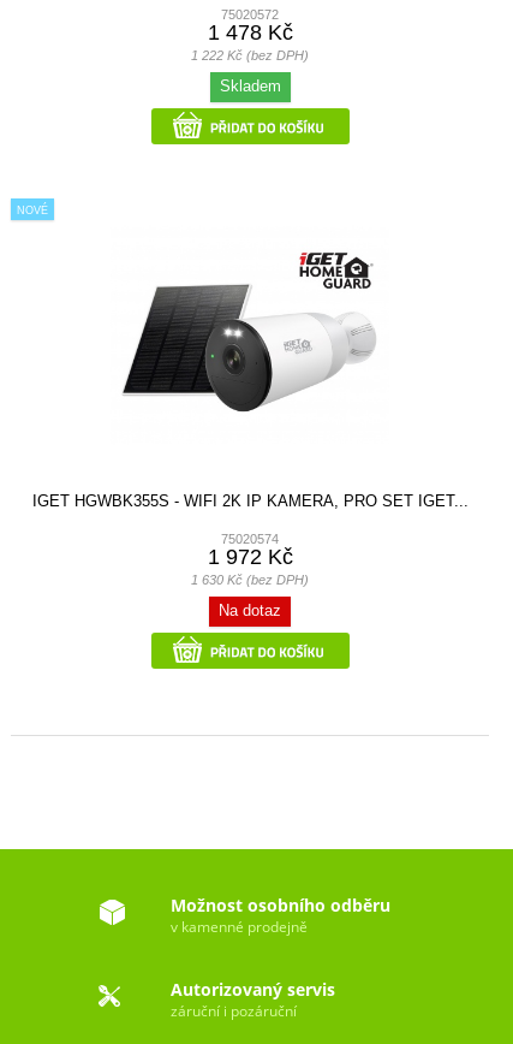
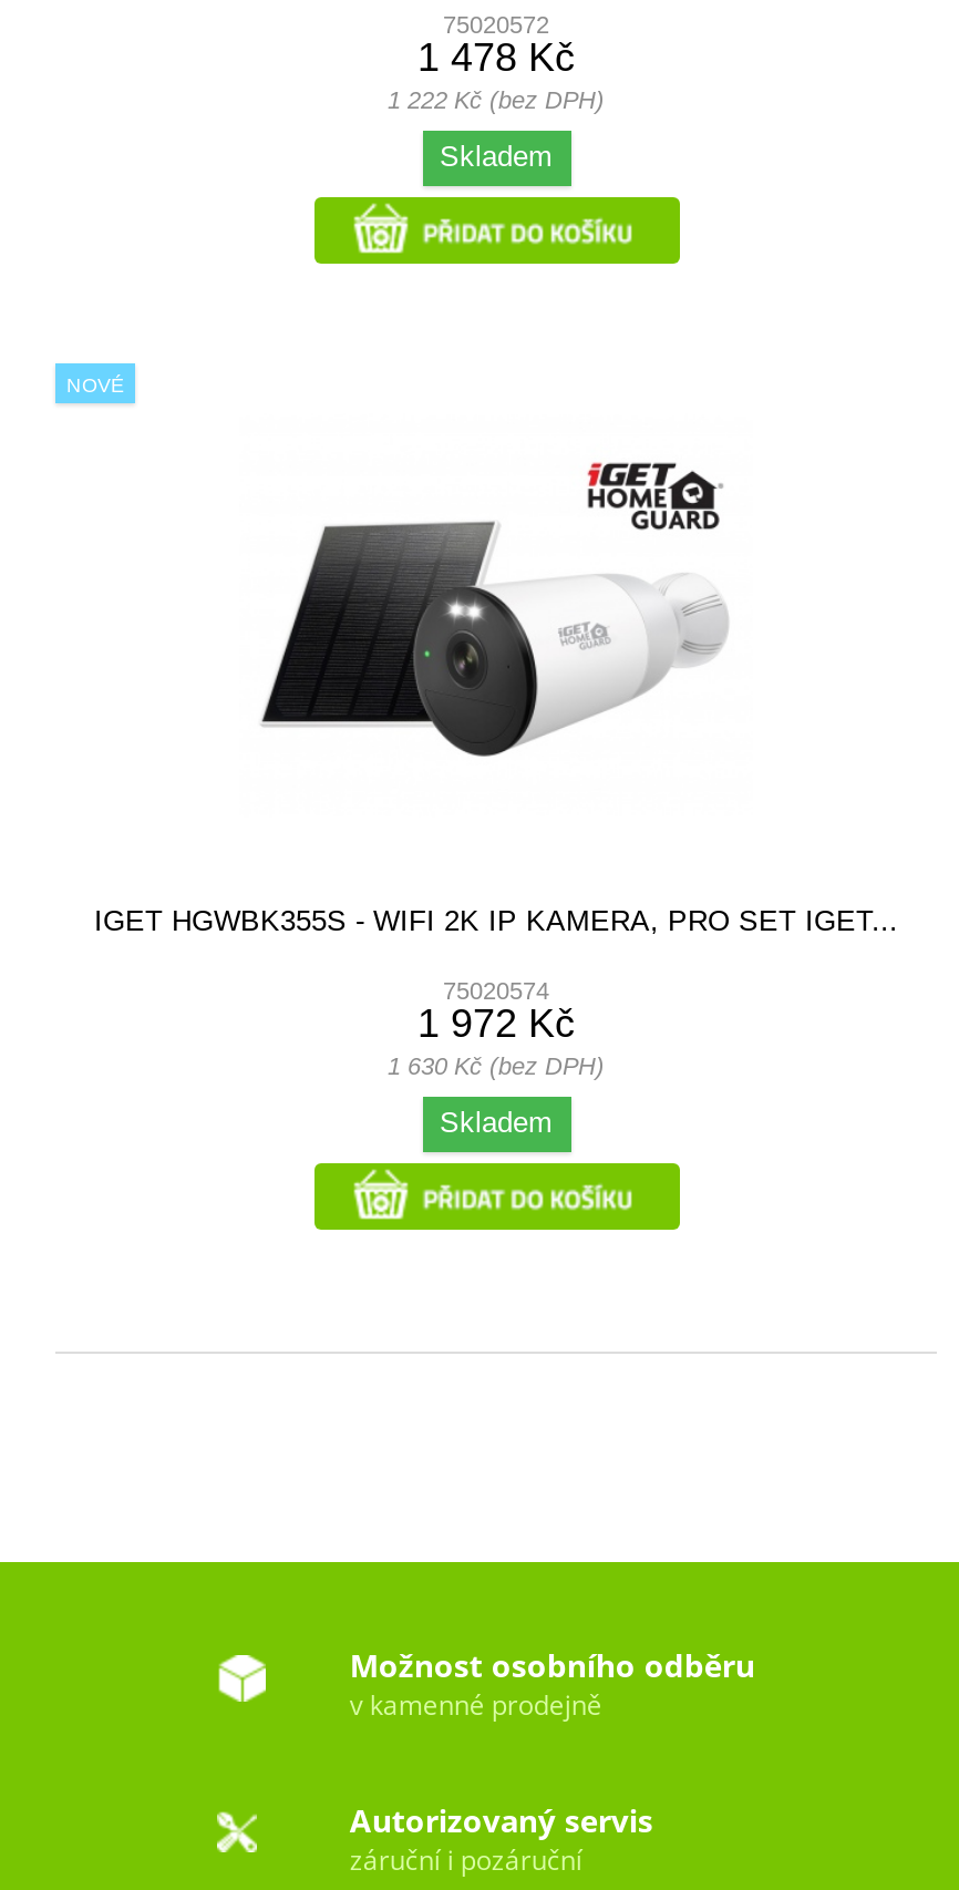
- Na dotaz
+ Skladem
